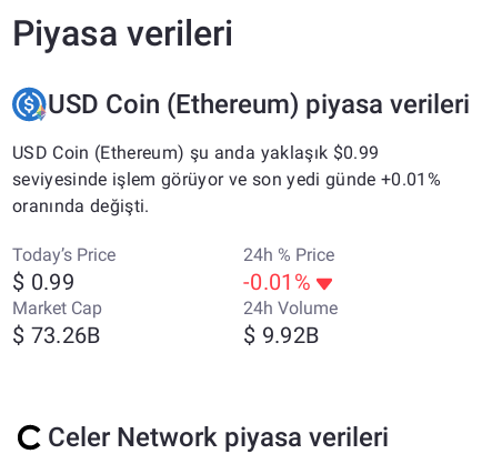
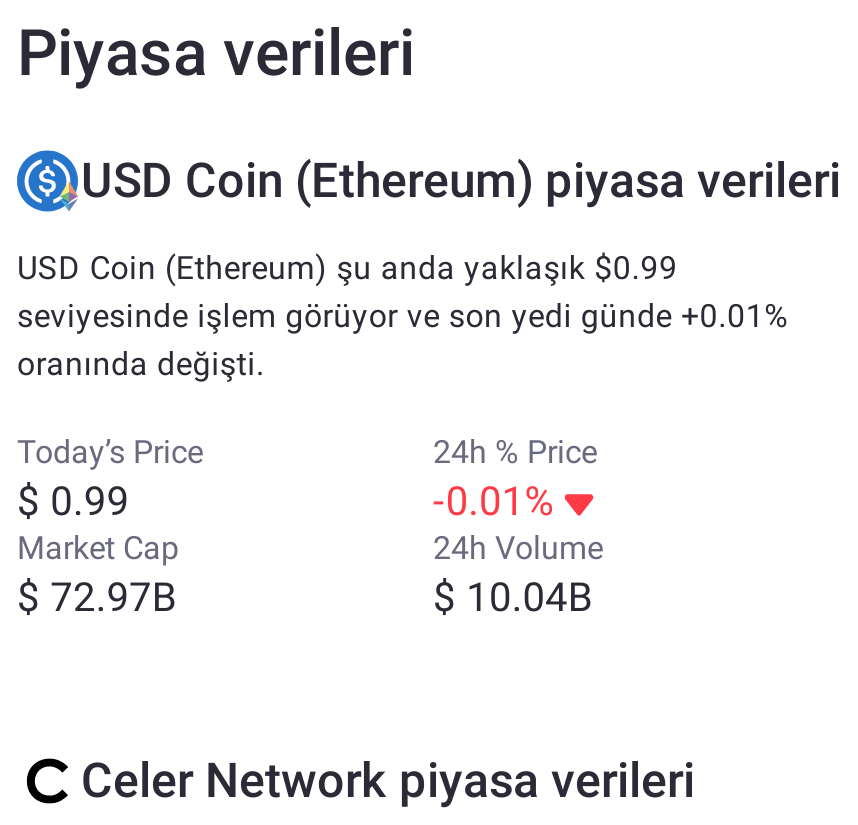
- $ 73.26B
+ $ 72.97B

- $ 9.92B
+ $ 10.04B
